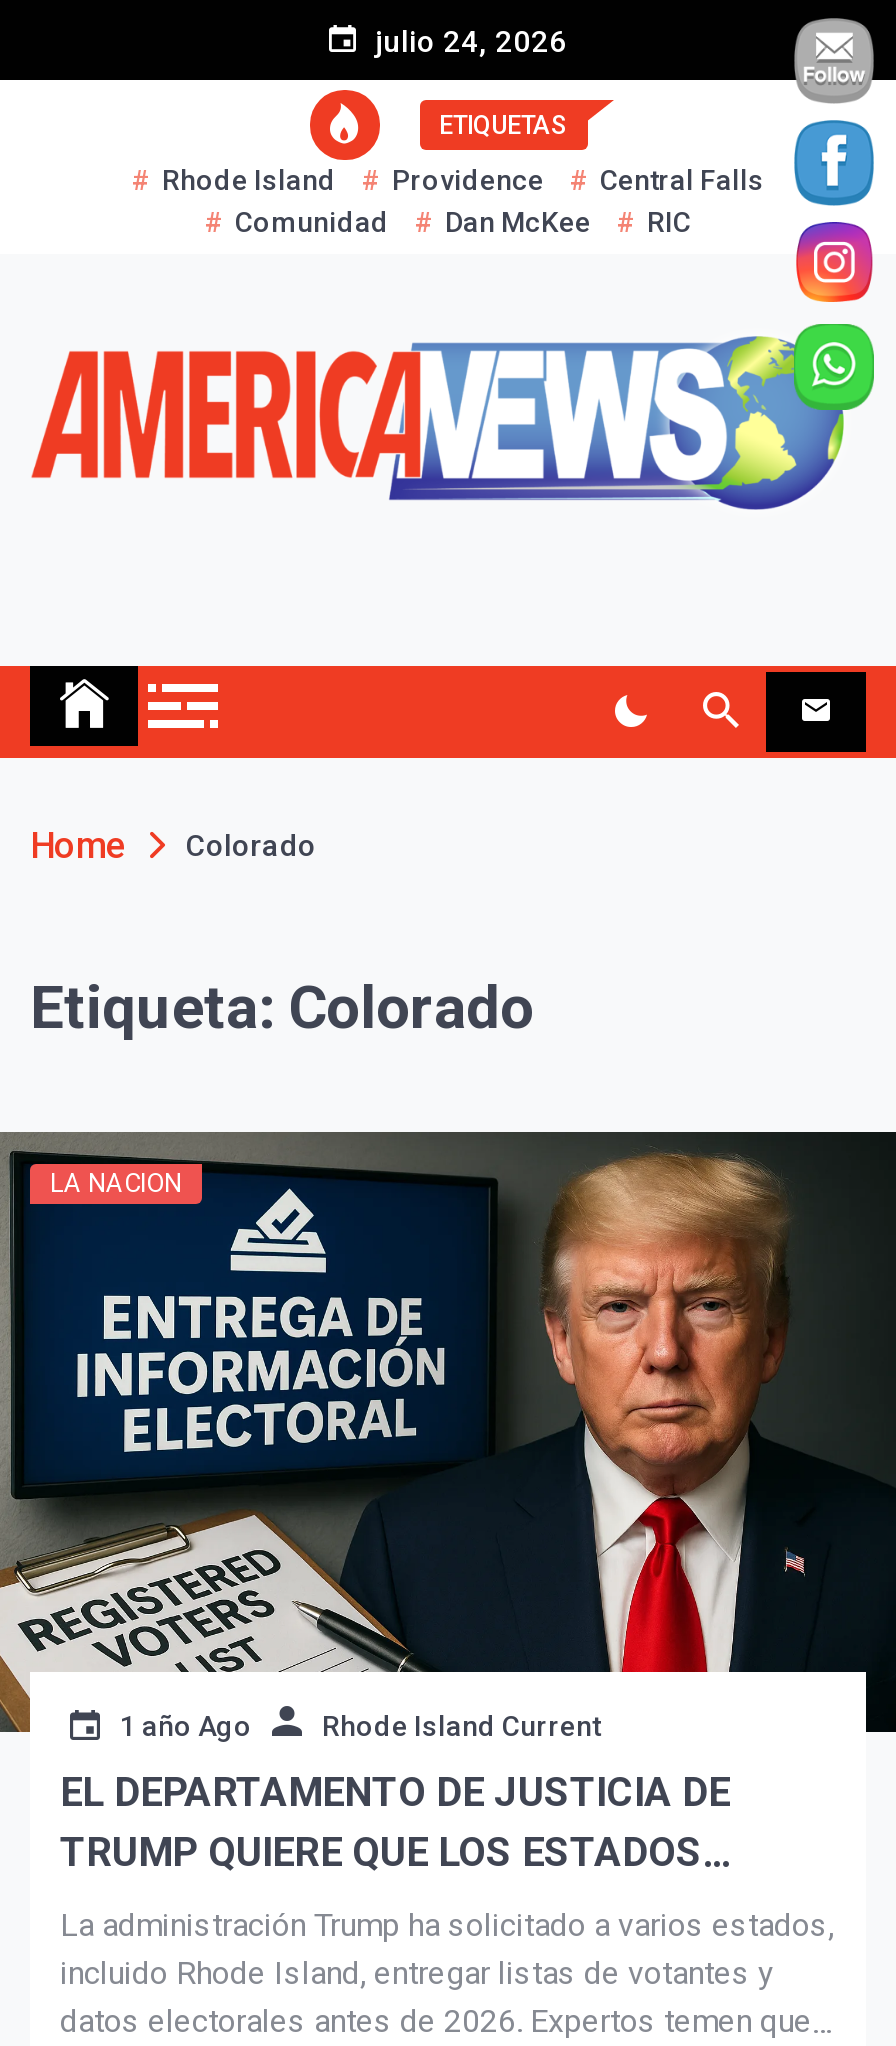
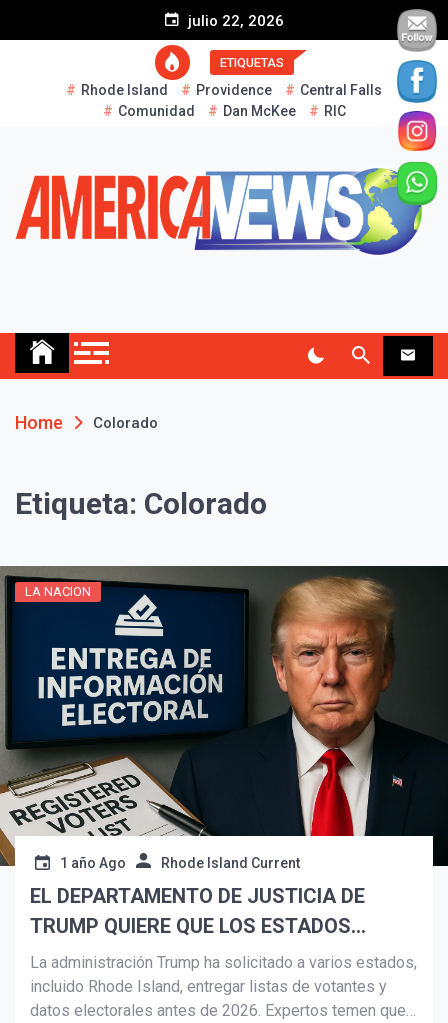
- julio 24, 2026
+ julio 22, 2026
